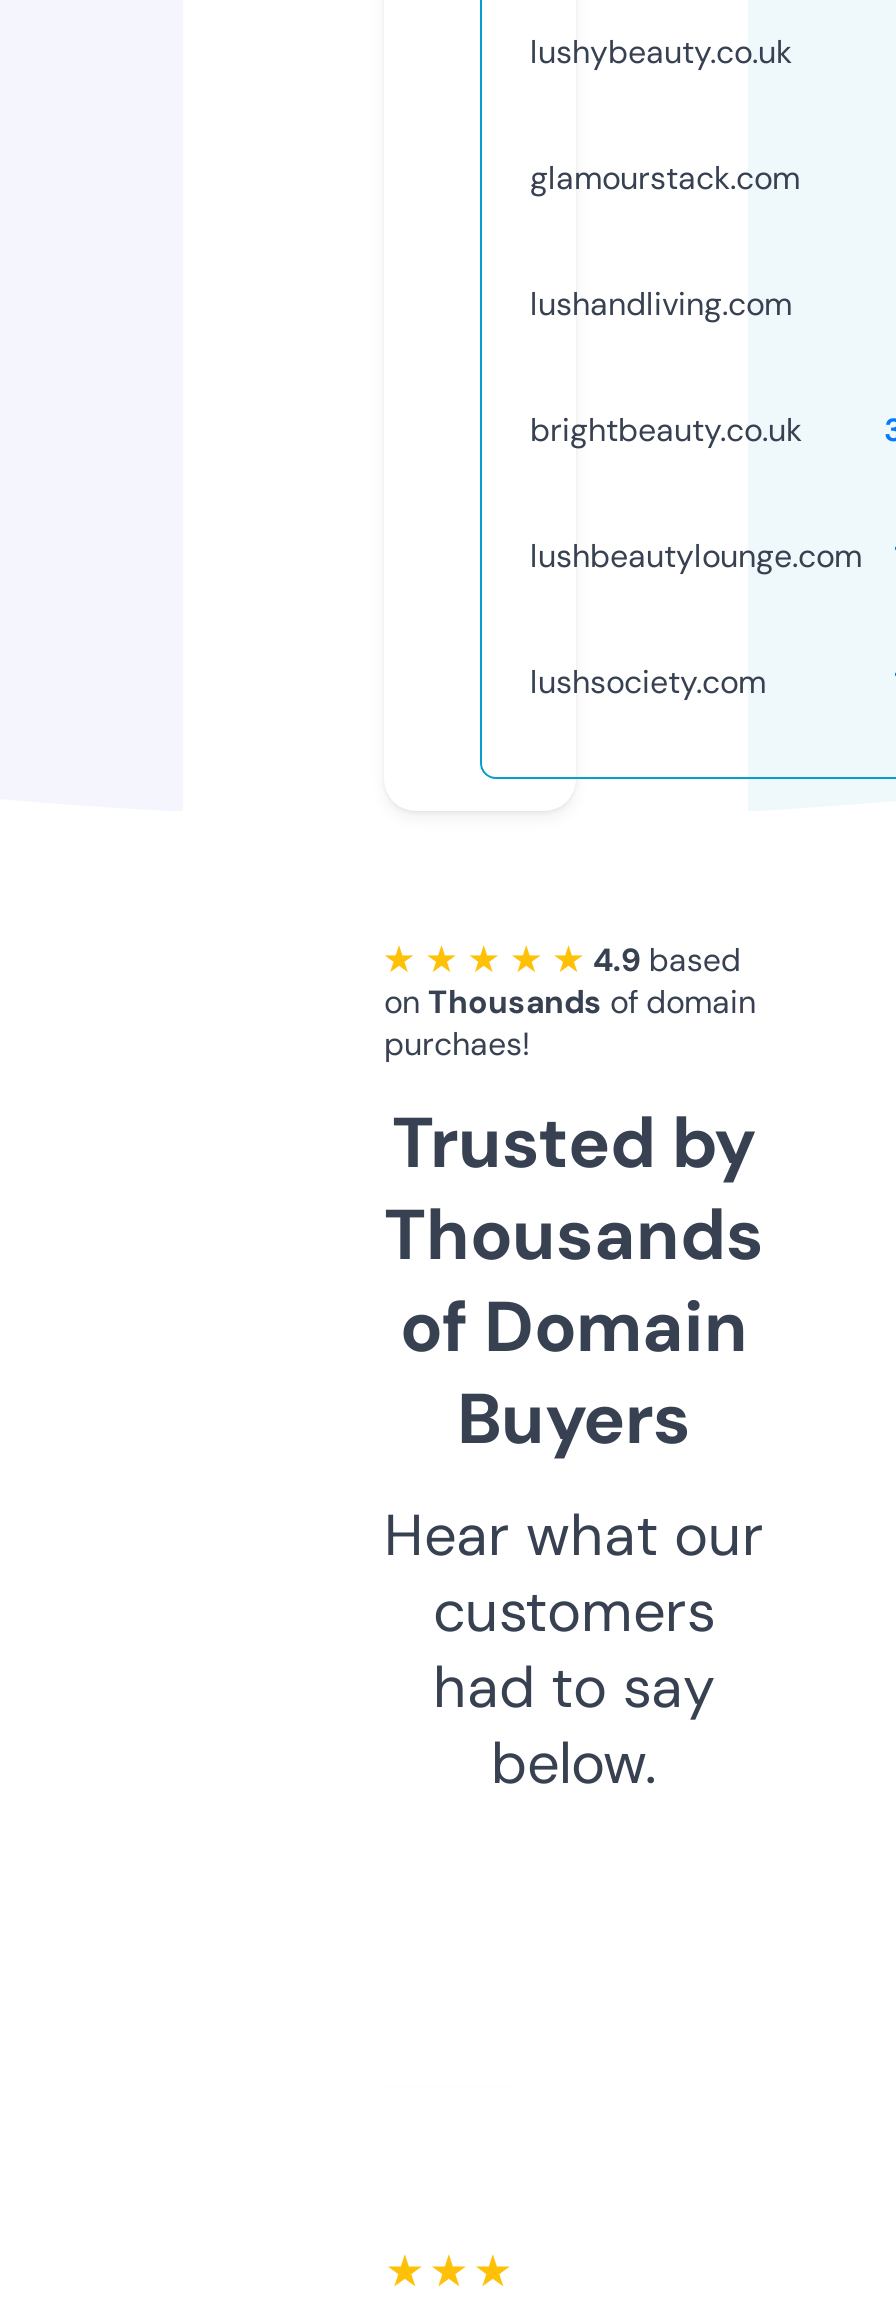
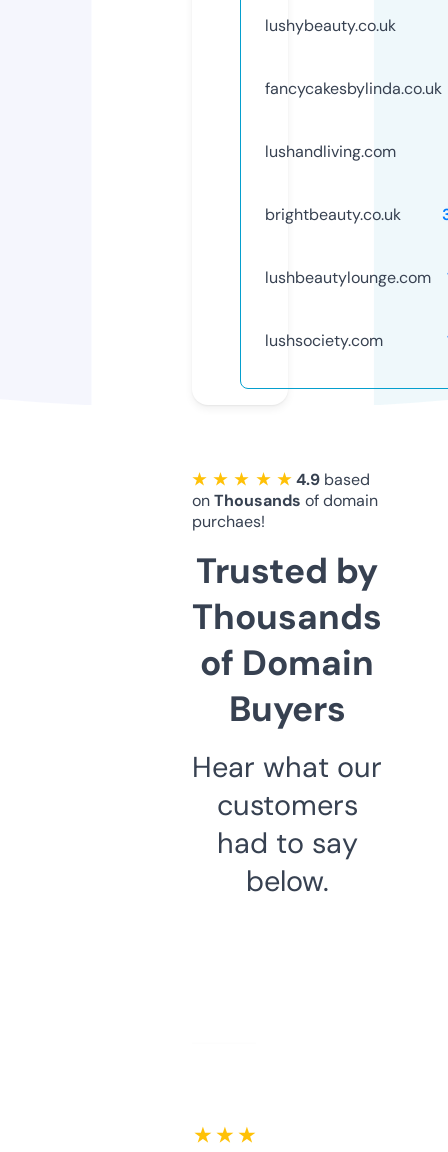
- glamourstack.com
+ fancycakesbylinda.co.uk
